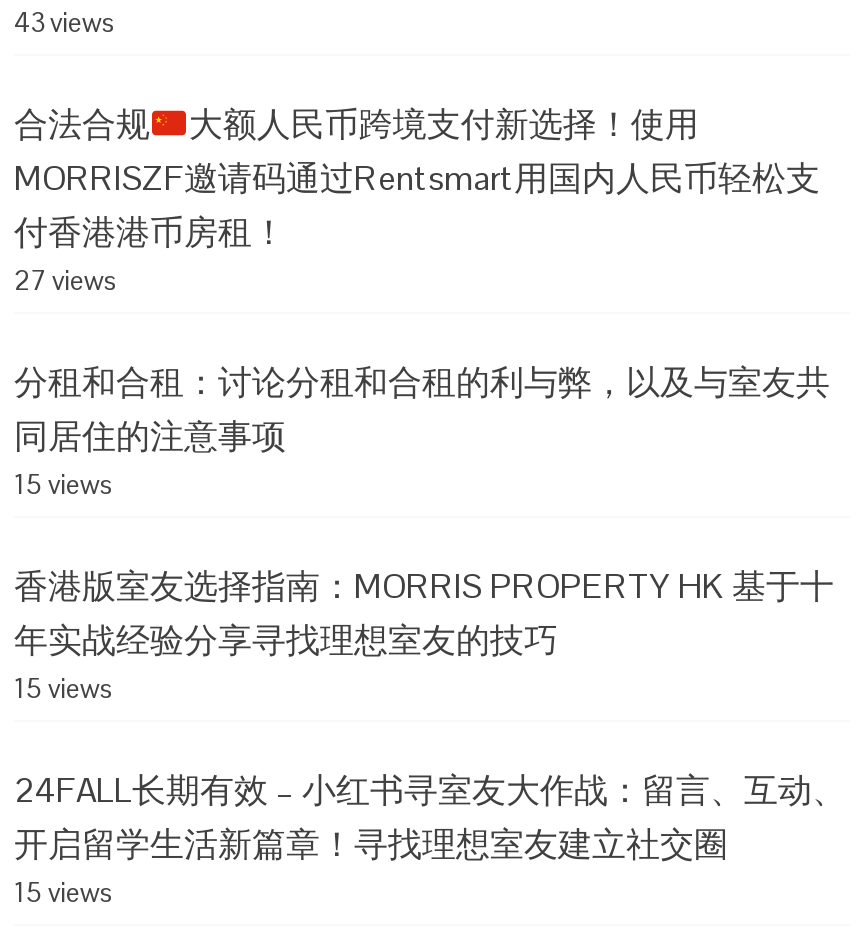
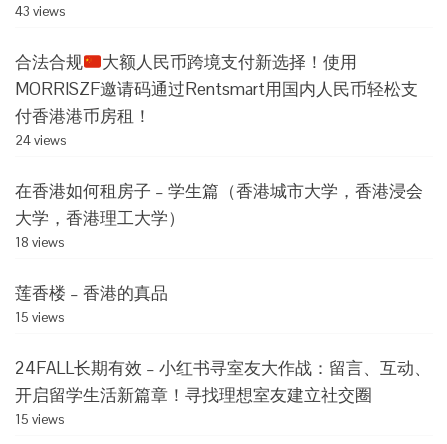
- 27 views
+ 24 views

- 分租和合租：讨论分租和合租的利与弊，以及与室友共
- 同居住的注意事项
- 15 views
+ 在香港如何租房子 – 学生篇（香港城市大学，香港浸会
+ 大学，香港理工大学）
+ 18 views

- 香港版室友选择指南：MORRIS PROPERTY HK 基于十
- 年实战经验分享寻找理想室友的技巧
+ 莲香楼 – 香港的真品
